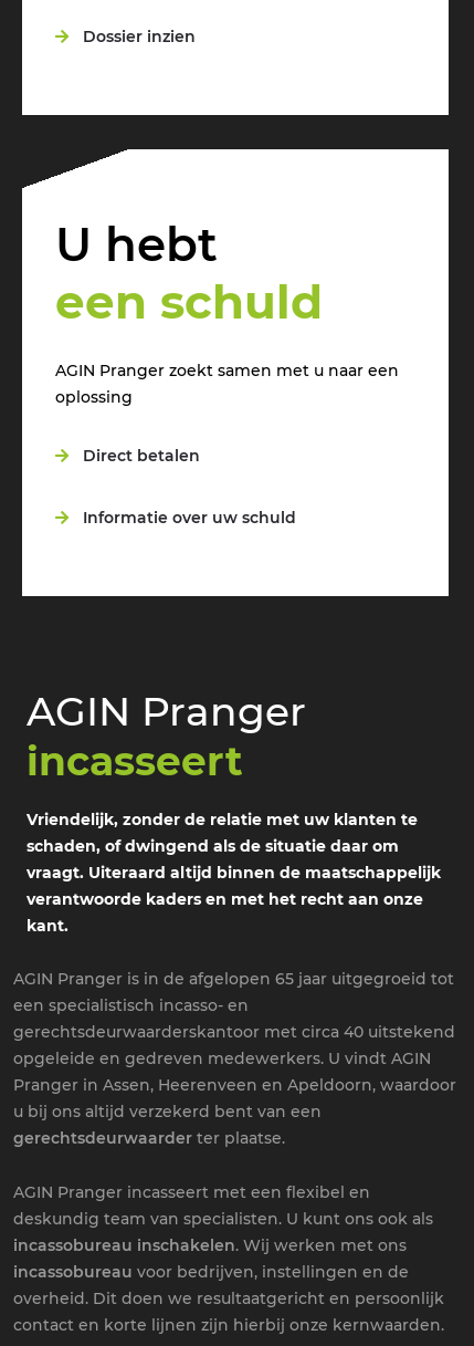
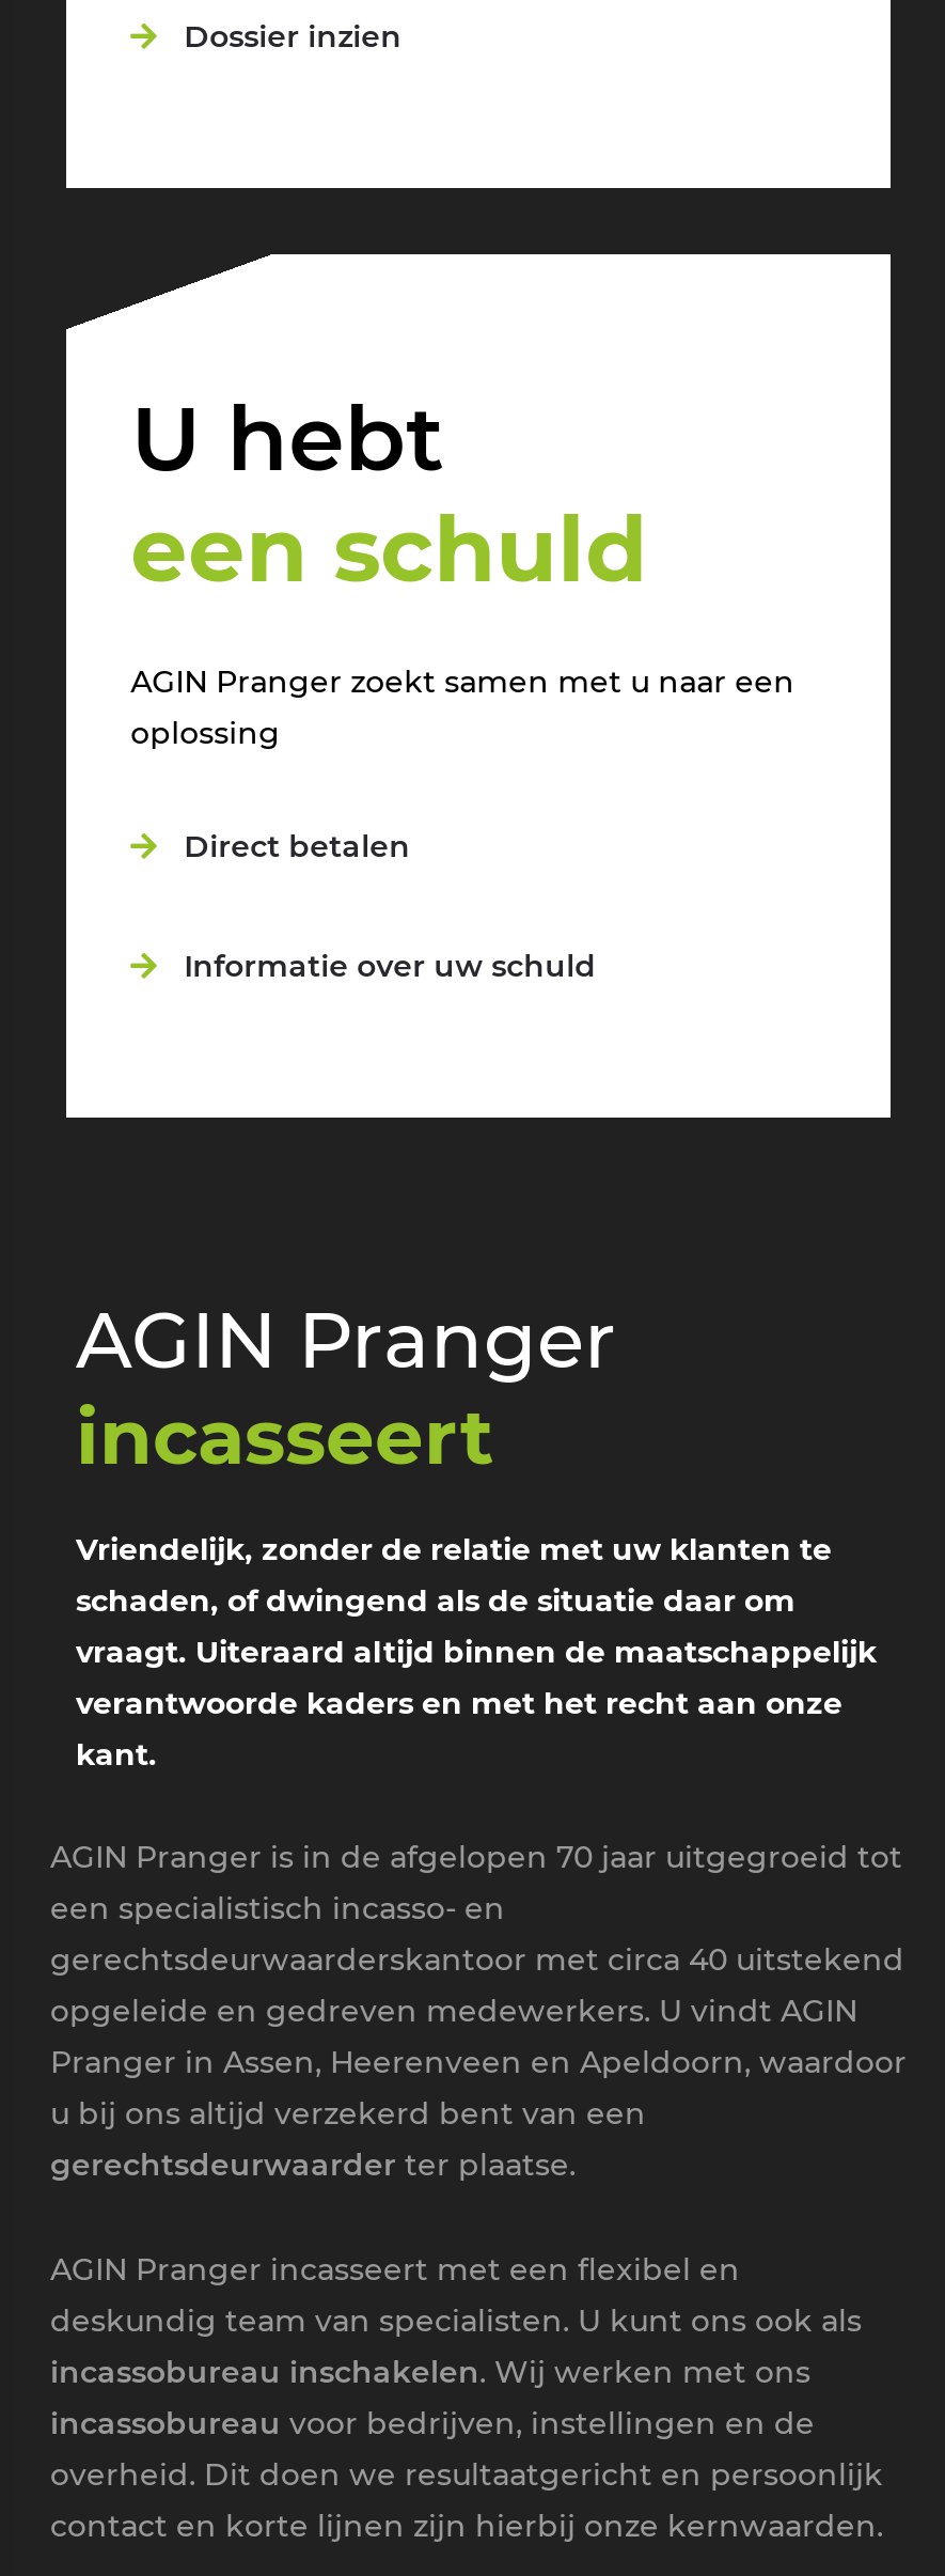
- AGIN Pranger is in de afgelopen 65 jaar uitgegroeid tot
+ AGIN Pranger is in de afgelopen 70 jaar uitgegroeid tot
